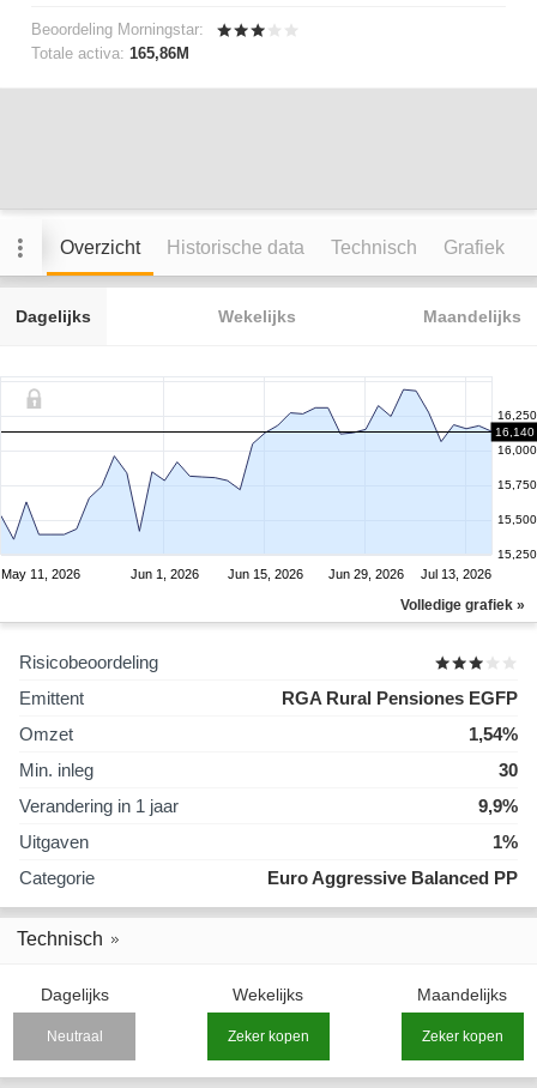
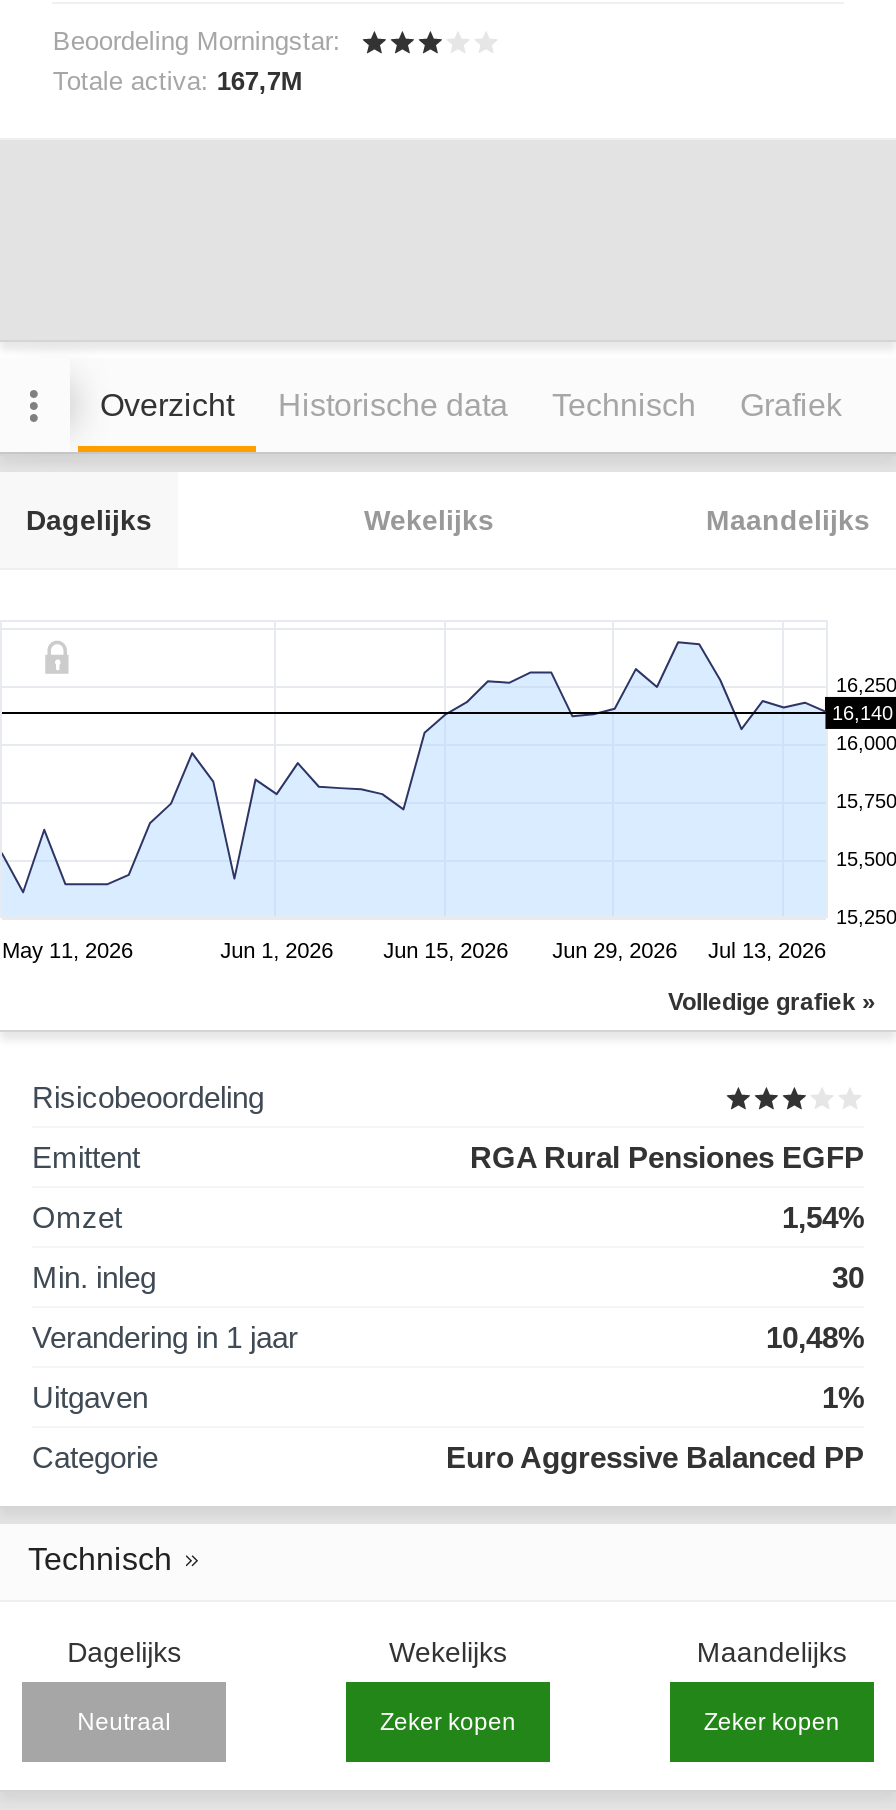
- Totale activa: 165,86M
+ Totale activa: 167,7M

- 9,9%
+ 10,48%
